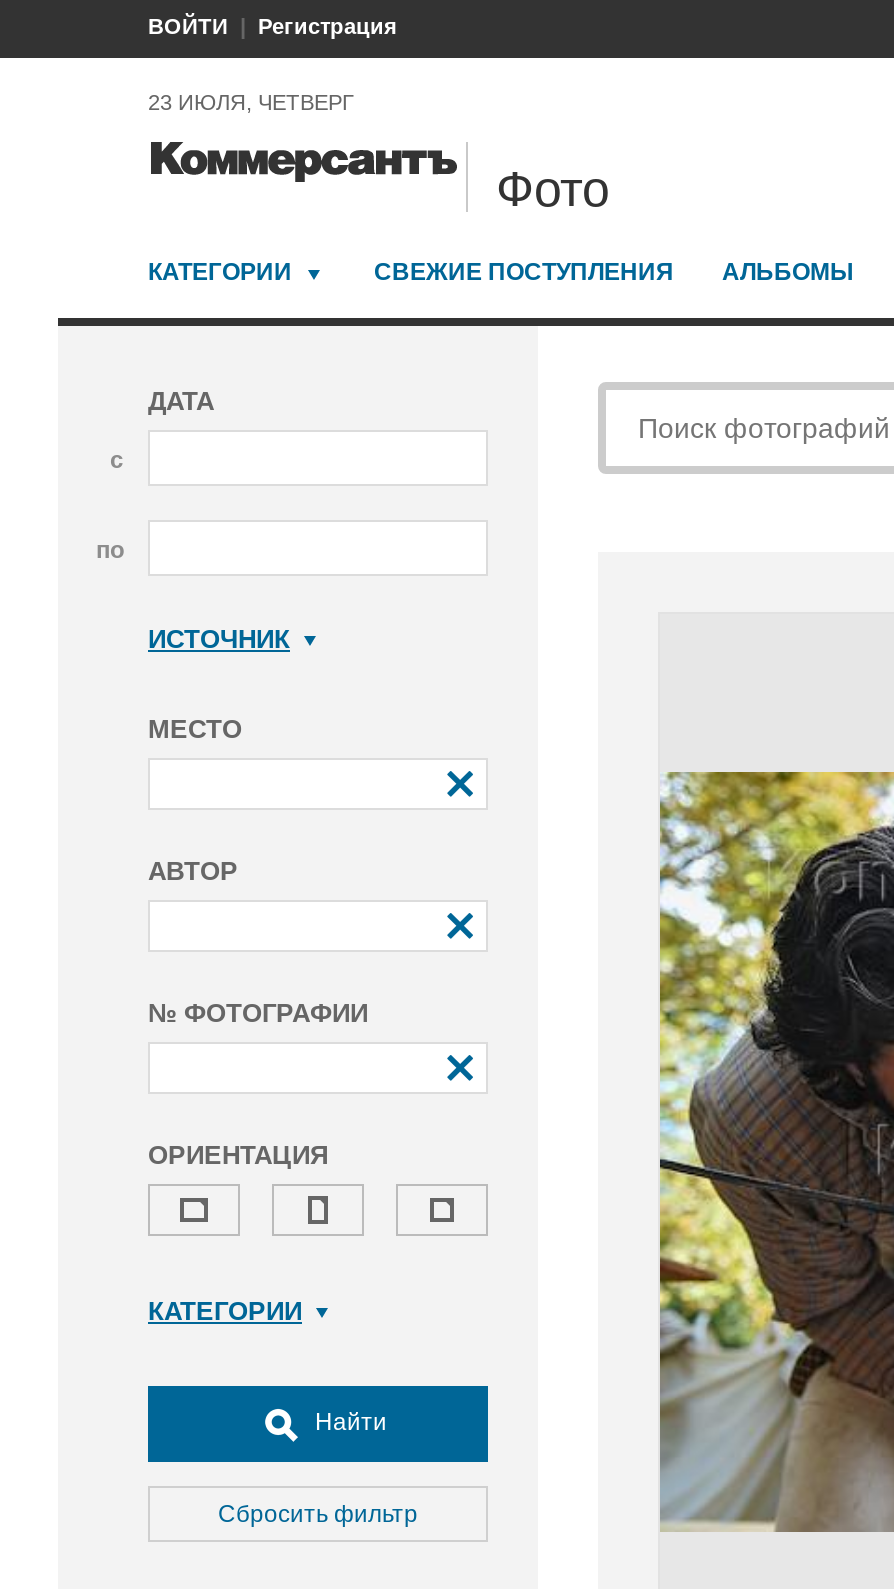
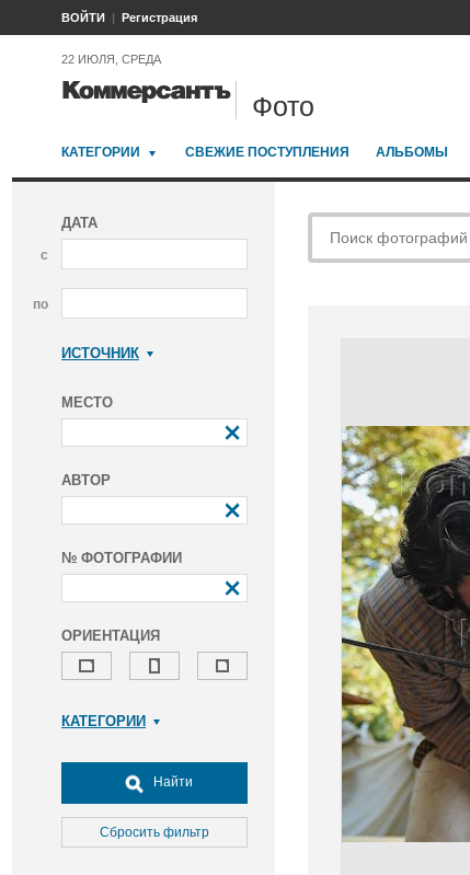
- 23 ИЮЛЯ, ЧЕТВЕРГ
+ 22 ИЮЛЯ, СРЕДА
